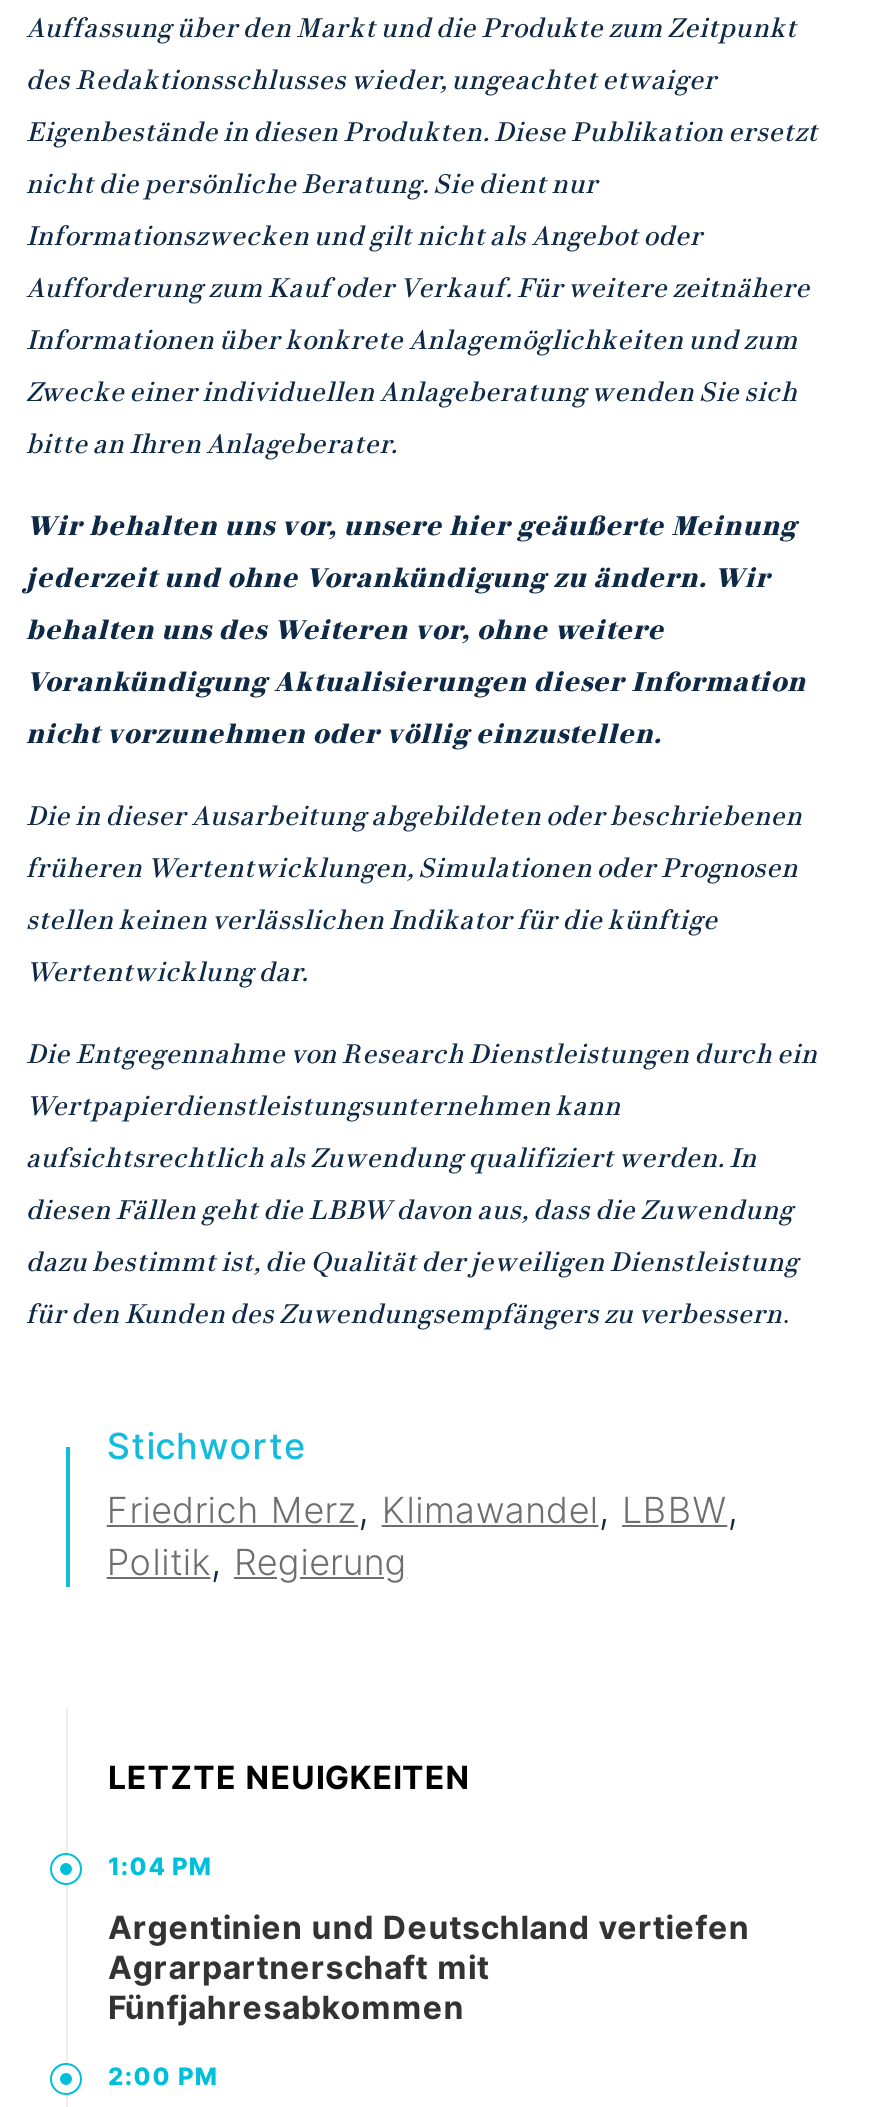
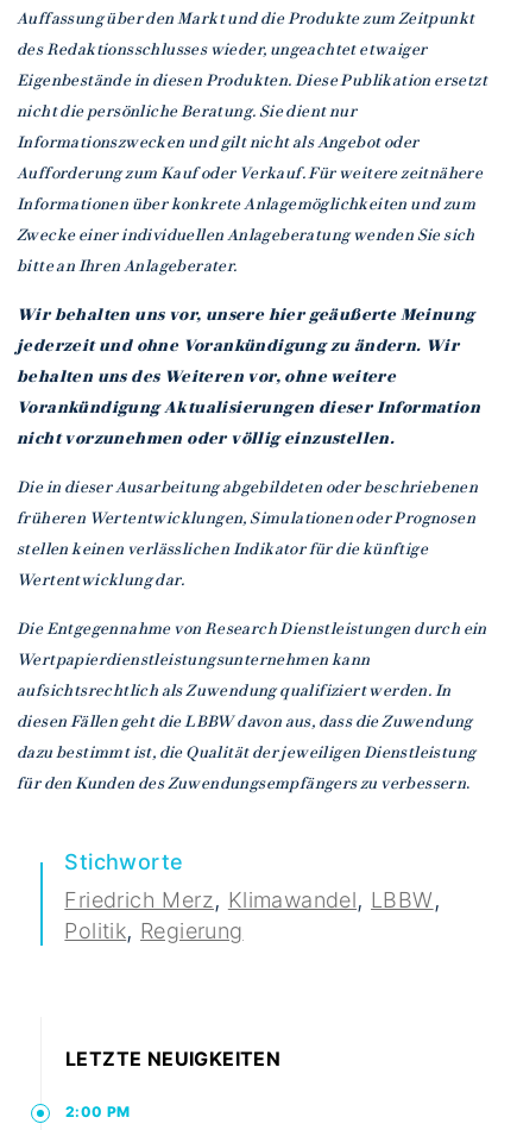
- 1:04 PM
- Argentinien und Deutschland vertiefen
- Agrarpartnerschaft mit
- Fünfjahresabkommen
